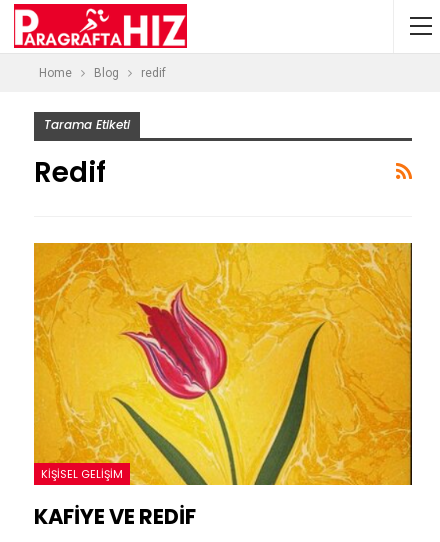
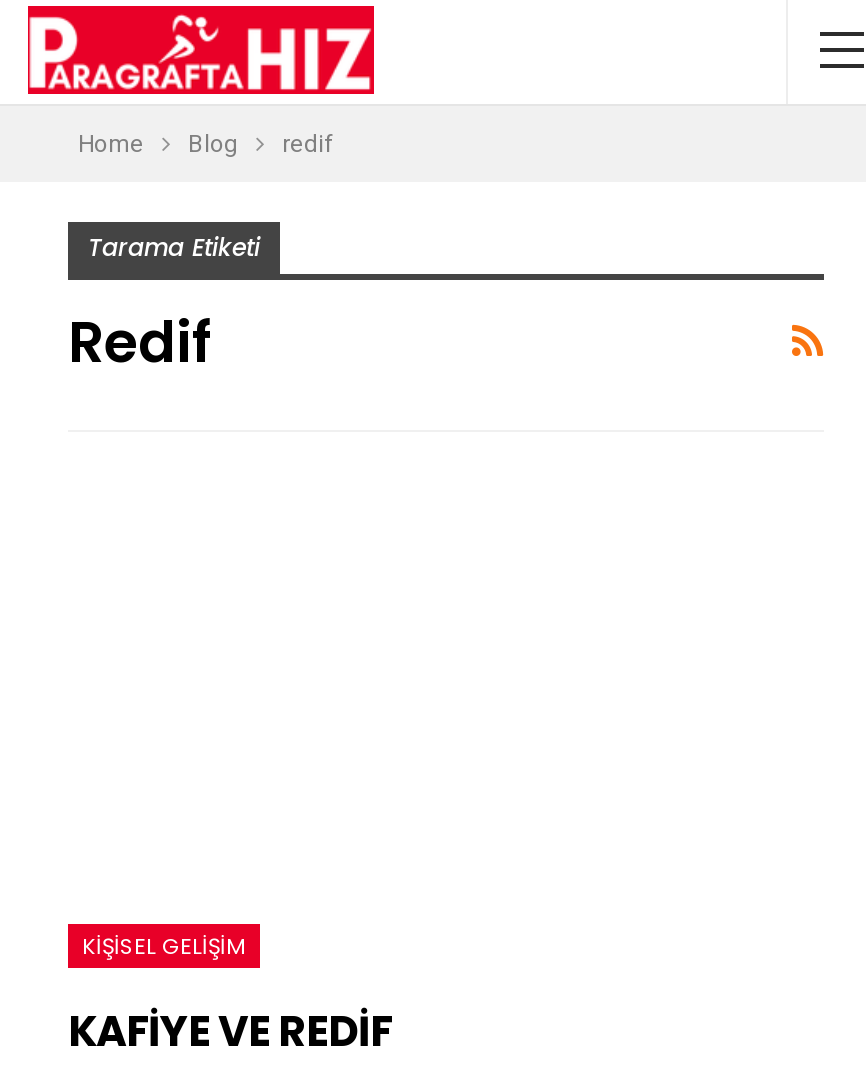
- [image]
